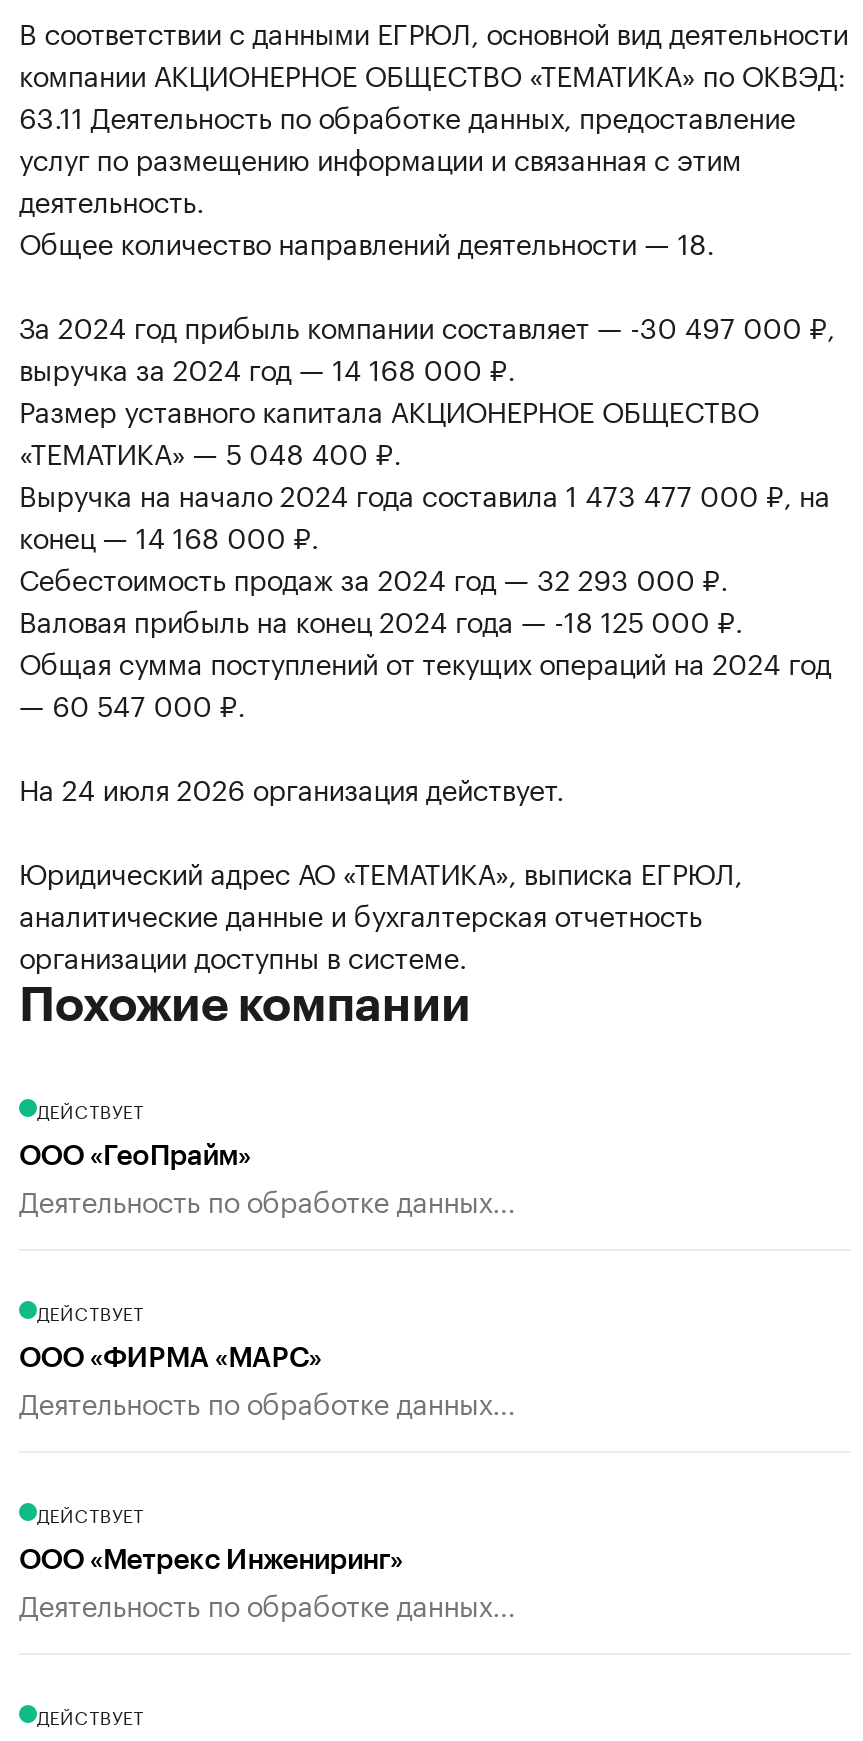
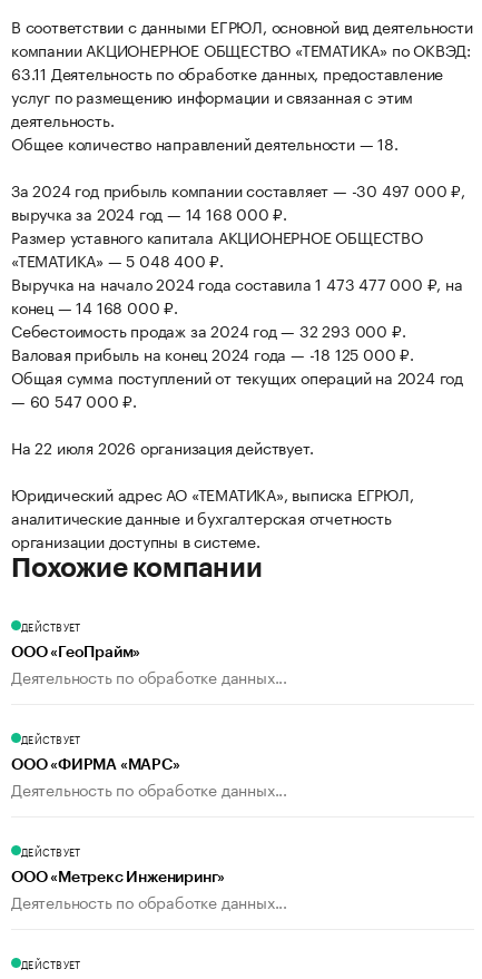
- На 24 июля 2026 организация действует.
+ На 22 июля 2026 организация действует.
